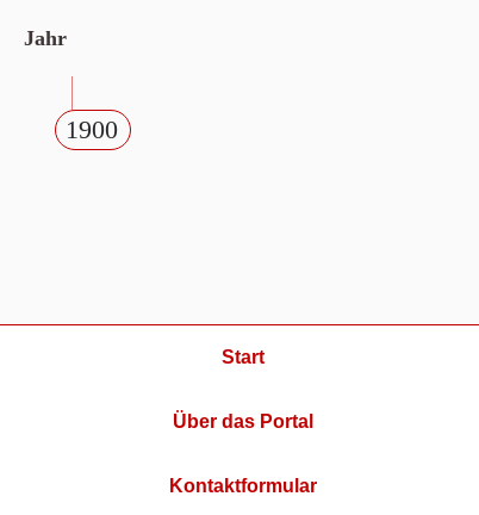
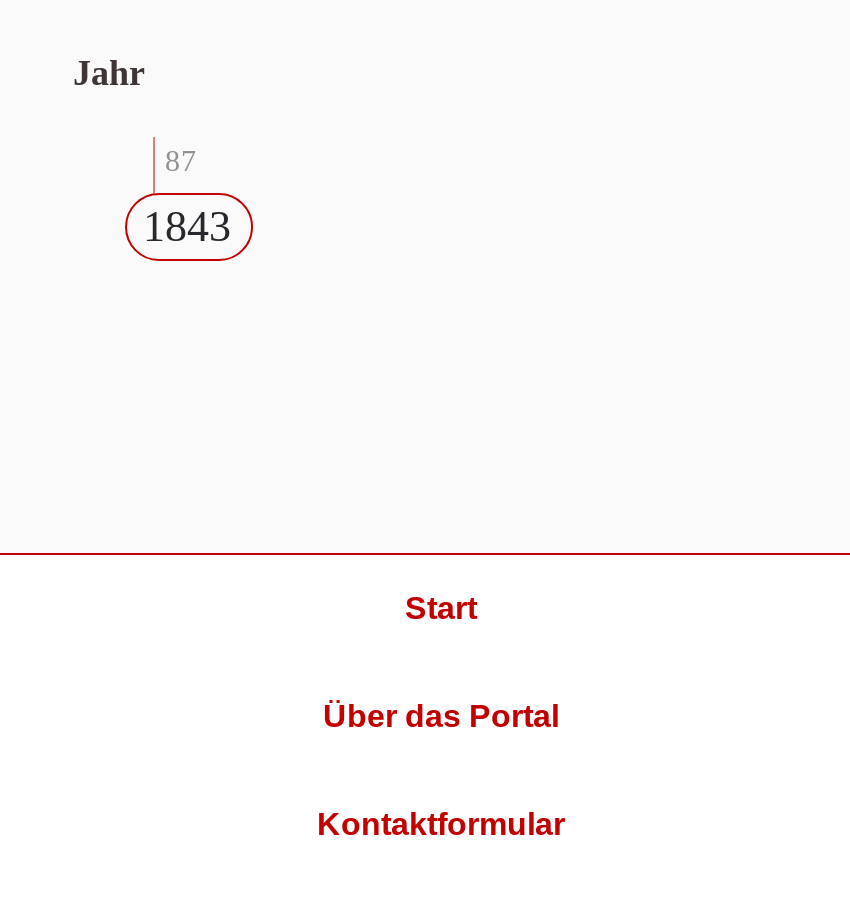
- 1900
+ 87
+ 1843
